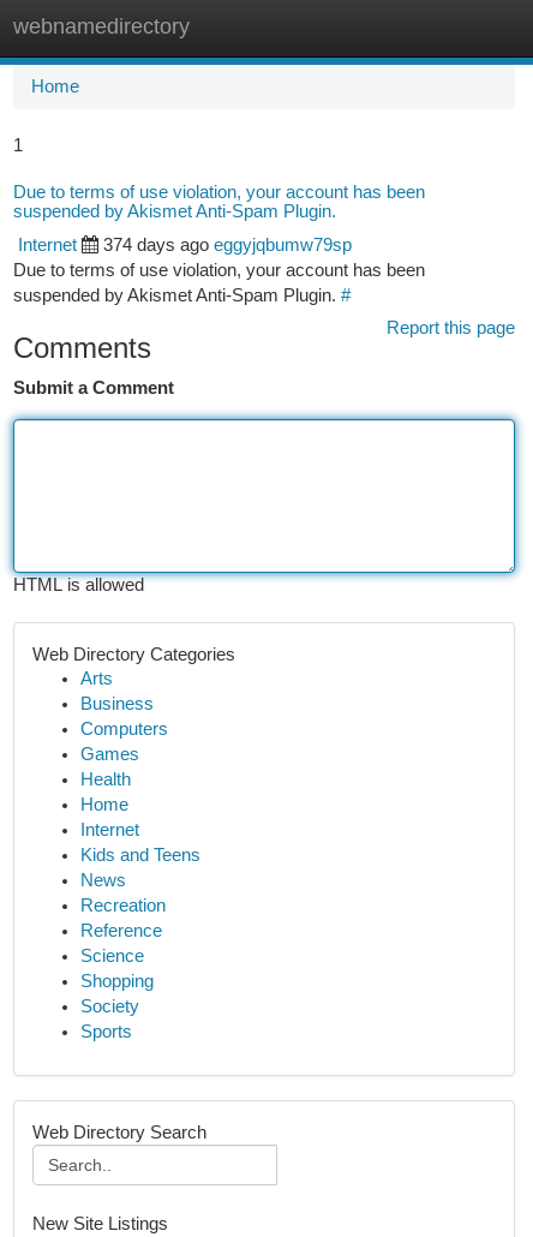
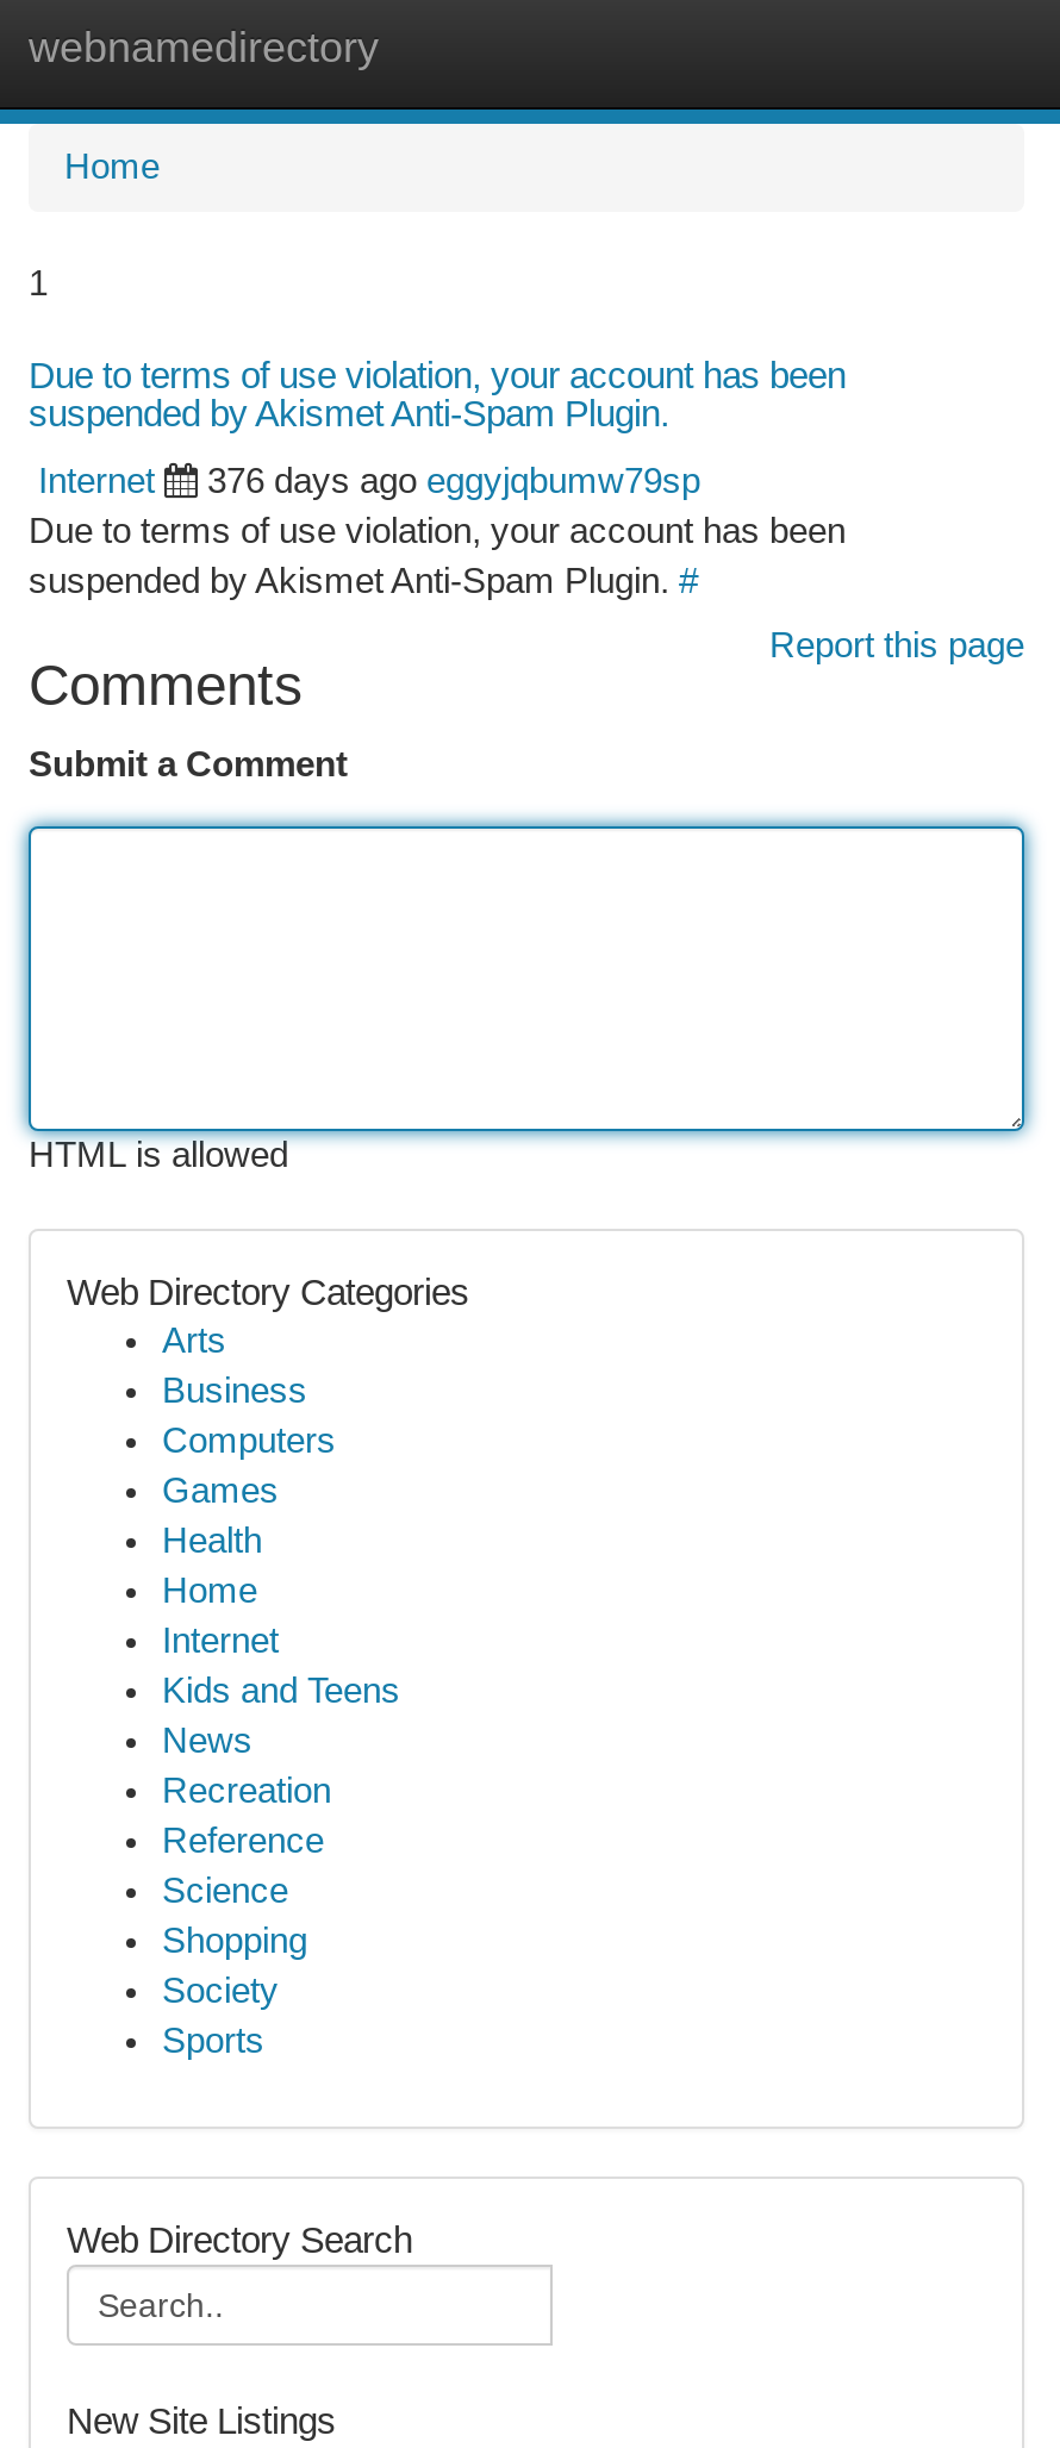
- 374 days ago eggyjqbumw79sp
+ 376 days ago eggyjqbumw79sp
